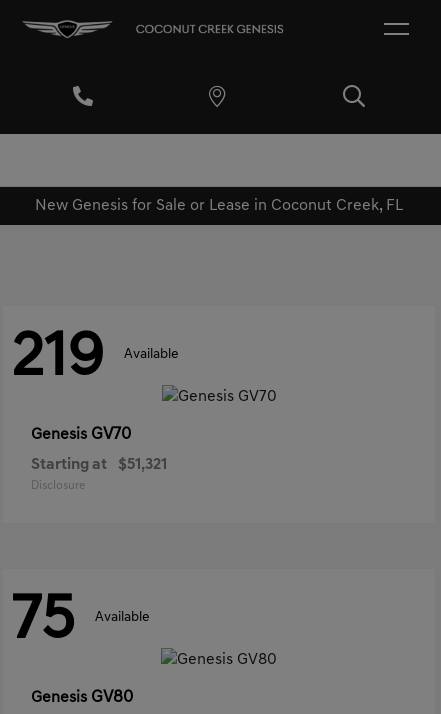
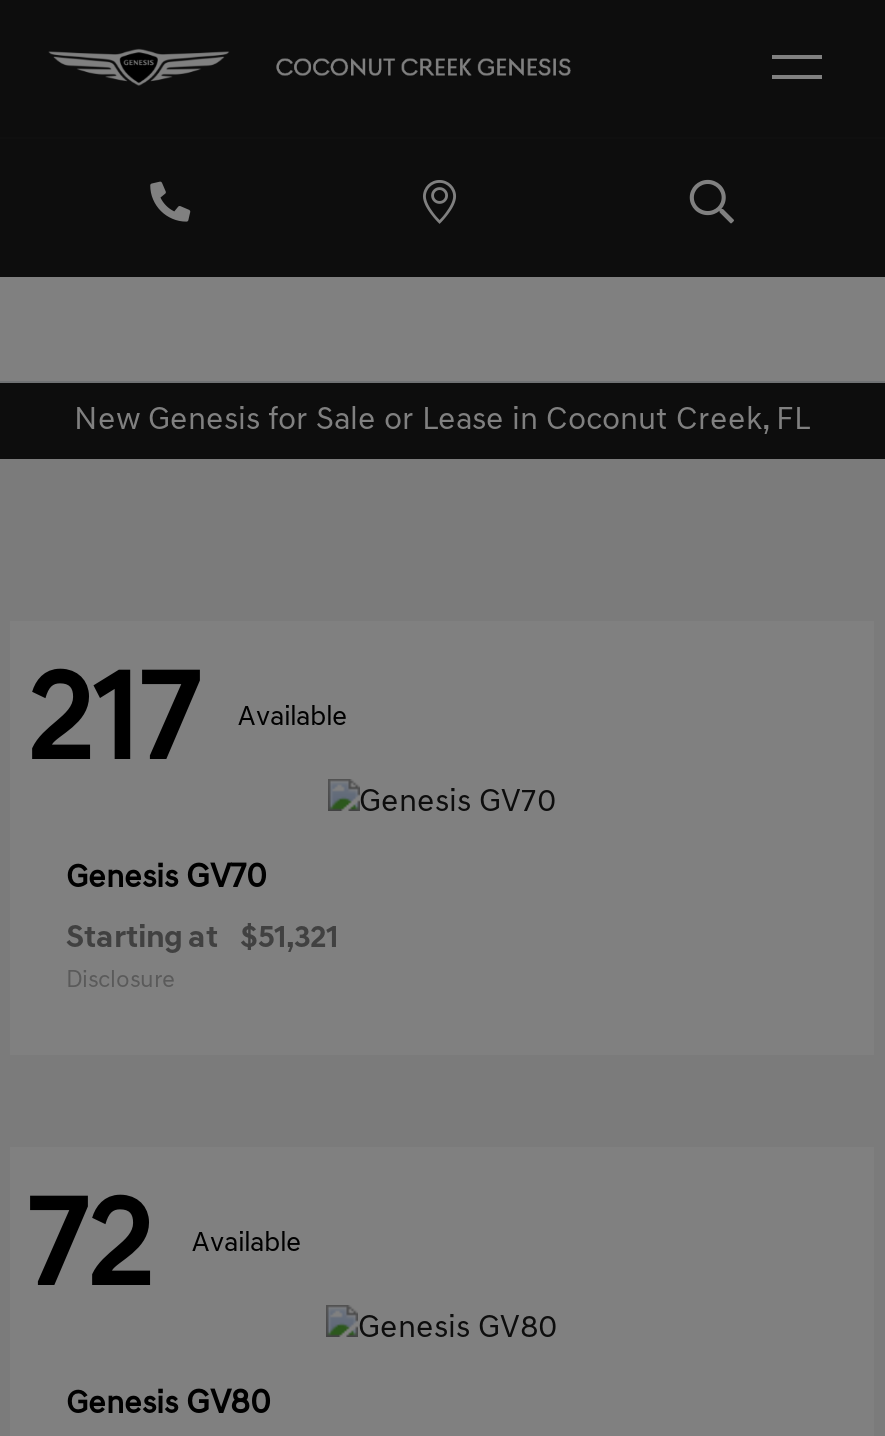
- 219 Available
+ 217 Available

- 75 Available
+ 72 Available
